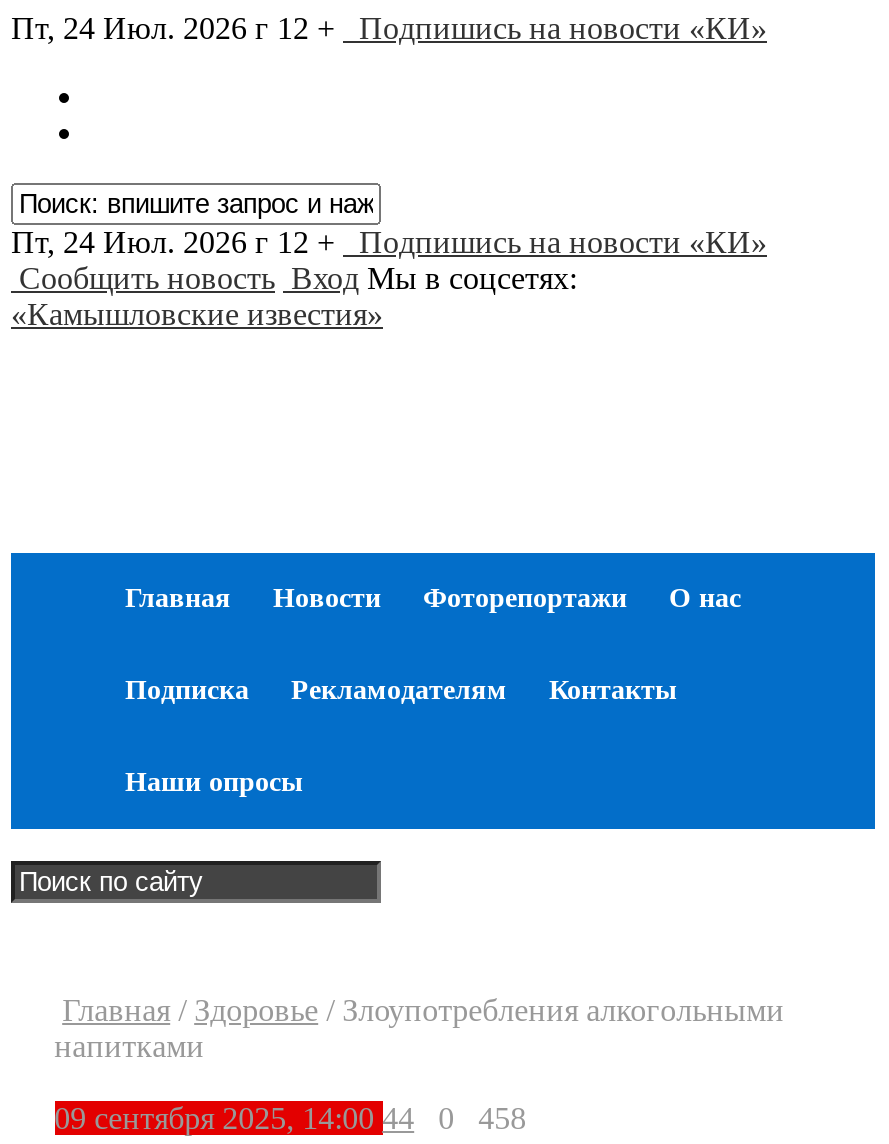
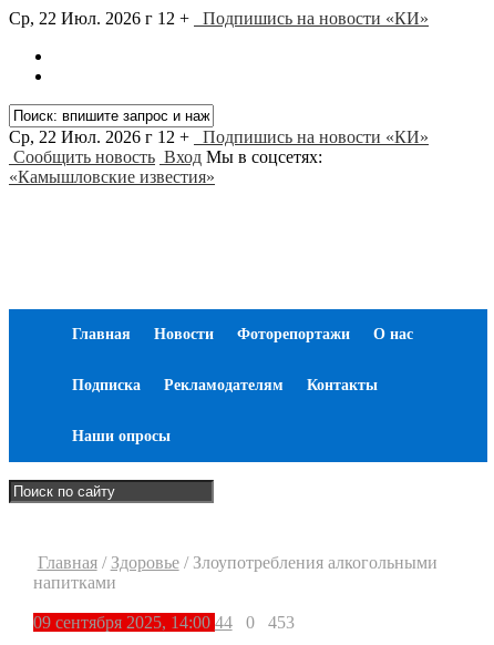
- Пт, 24 Июл. 2026 г 12 + Подпишись на новости «КИ»
+ Ср, 22 Июл. 2026 г 12 + Подпишись на новости «КИ»

- Пт, 24 Июл. 2026 г 12 + Подпишись на новости «КИ»
+ Ср, 22 Июл. 2026 г 12 + Подпишись на новости «КИ»

- 0 458
+ 0 453
